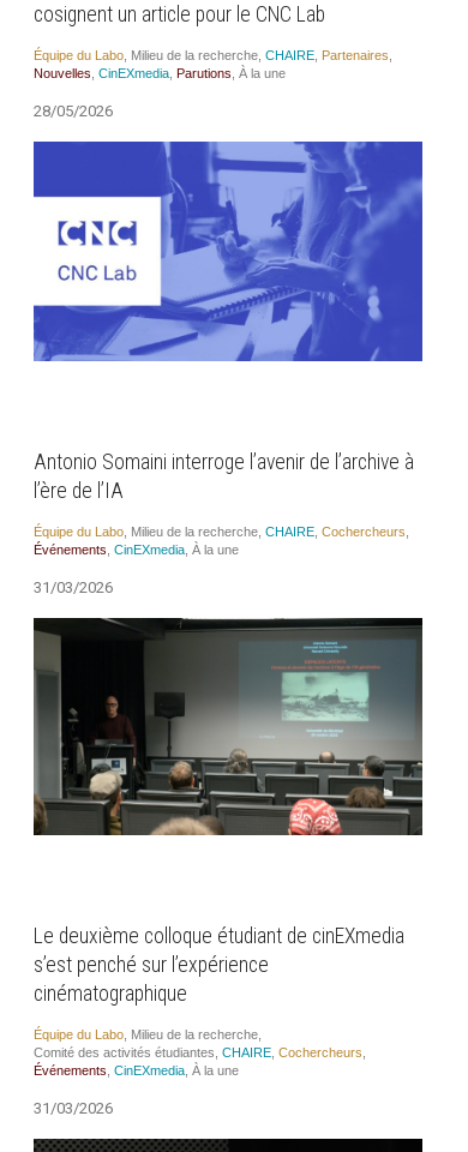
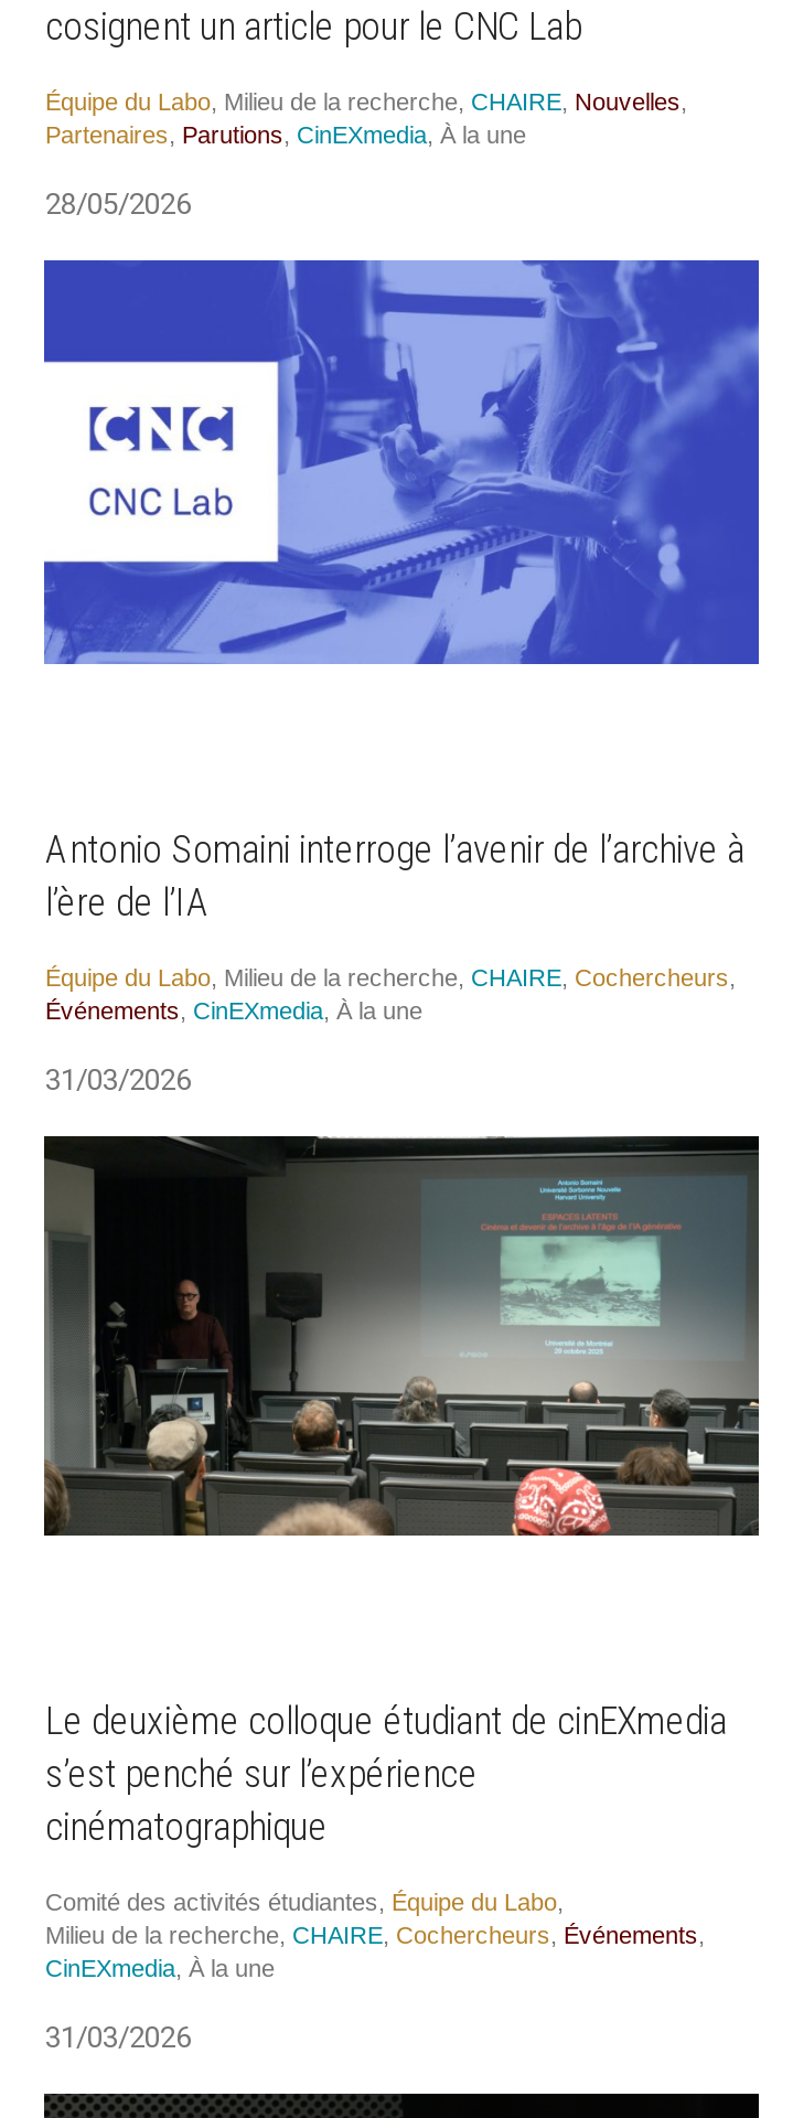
- Équipe du Labo, Milieu de la recherche, CHAIRE, Partenaires,
+ Équipe du Labo, Milieu de la recherche, CHAIRE, Nouvelles,

- Nouvelles, CinEXmedia, Parutions, À la une
+ Partenaires, Parutions, CinEXmedia, À la une

- Équipe du Labo, Milieu de la recherche,
- Comité des activités étudiantes, CHAIRE, Cochercheurs,
- Événements, CinEXmedia, À la une
+ Comité des activités étudiantes, Équipe du Labo,
+ Milieu de la recherche, CHAIRE, Cochercheurs, Événements,
+ CinEXmedia, À la une
